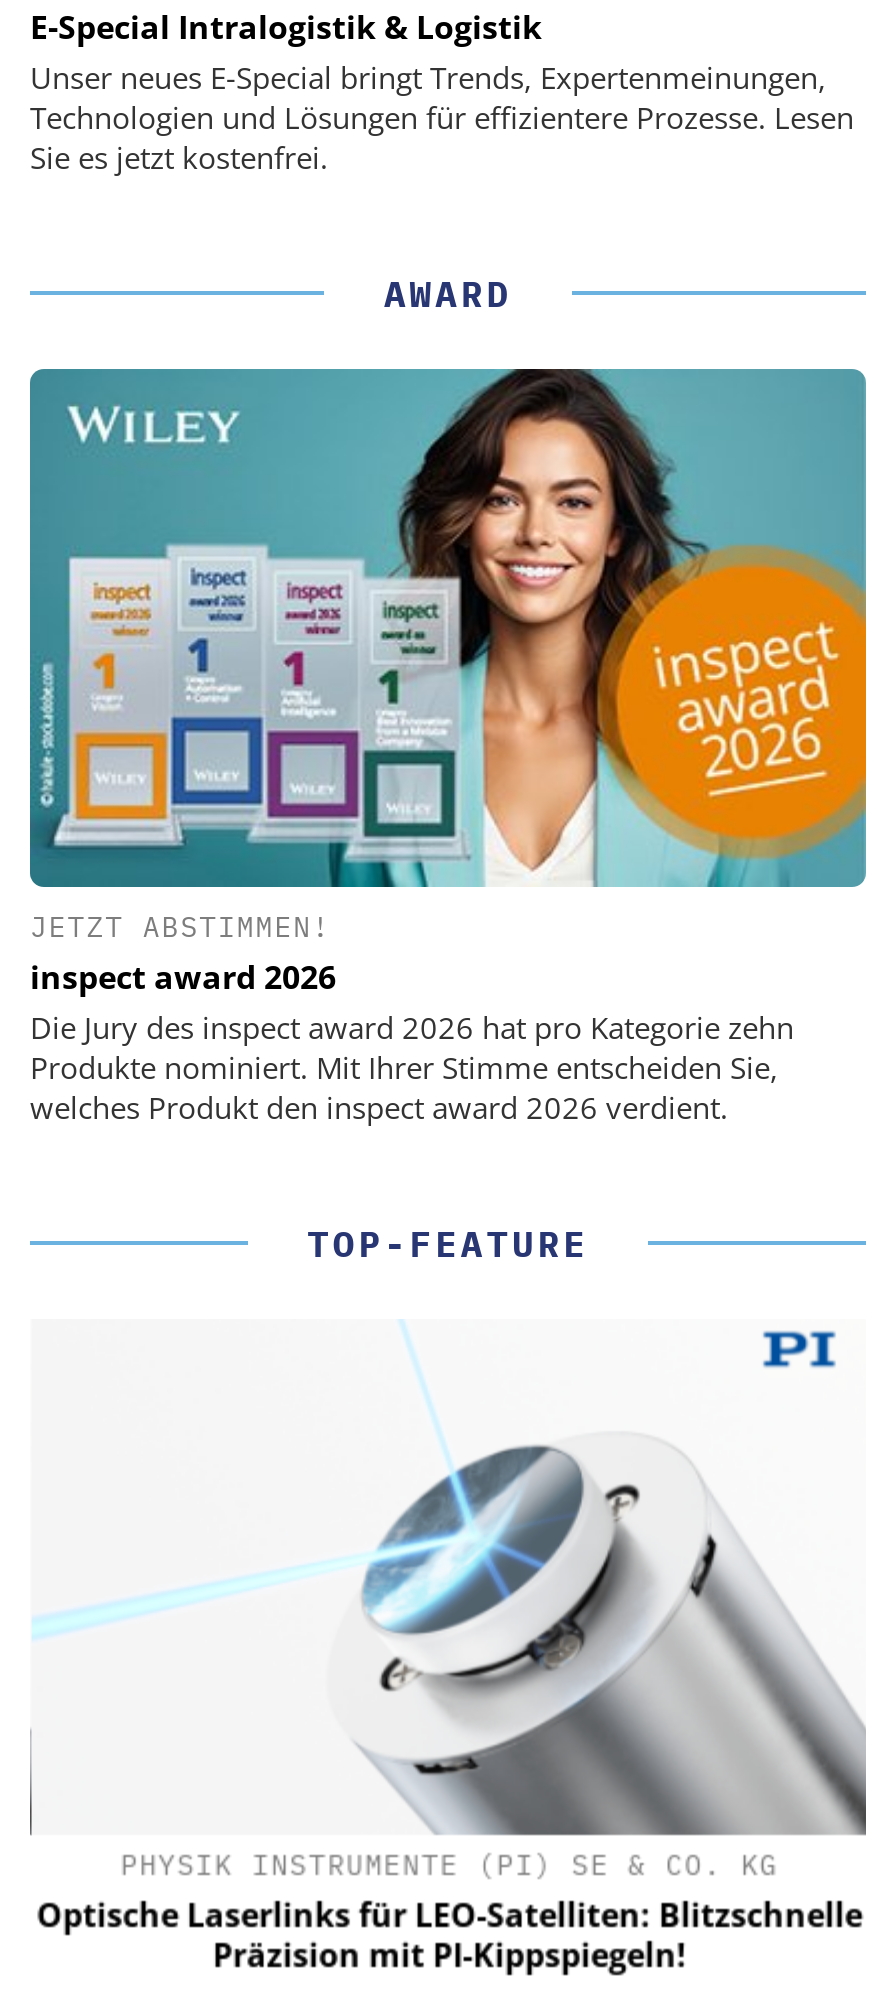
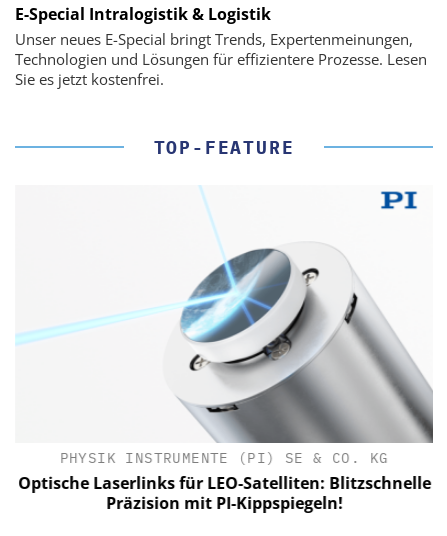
- AWARD

- [image]
- JETZT ABSTIMMEN!
- inspect award 2026
- Die Jury des inspect award 2026 hat pro Kategorie zehn
- Produkte nominiert. Mit Ihrer Stimme entscheiden Sie,
- welches Produkt den inspect award 2026 verdient.
